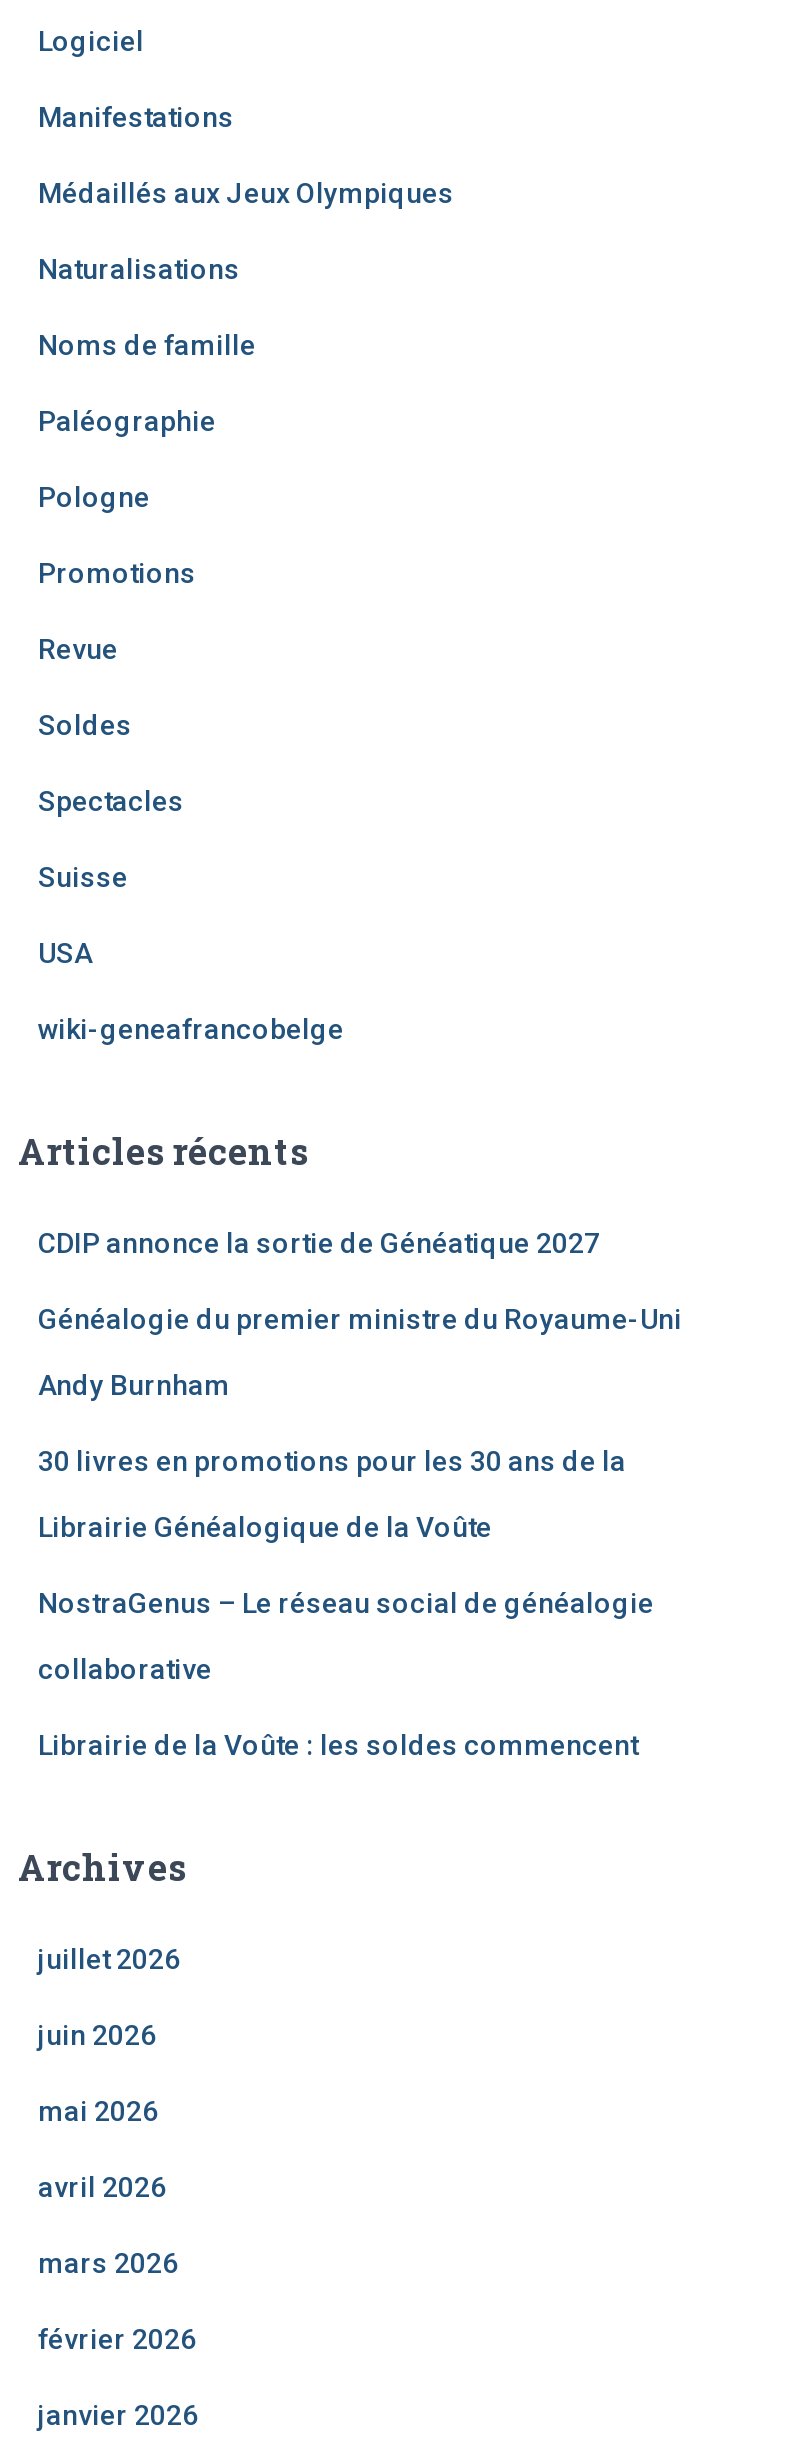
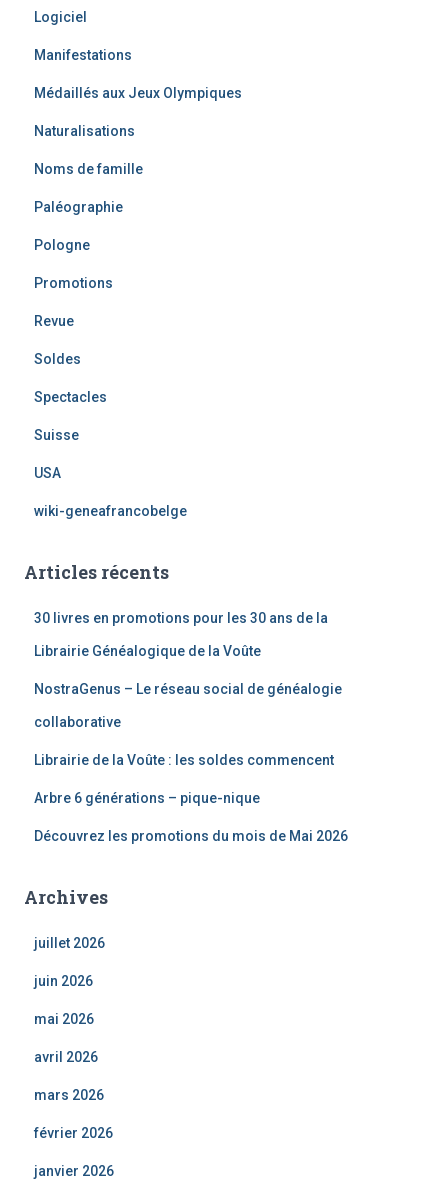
- CDIP annonce la sortie de Généatique 2027
- Généalogie du premier ministre du Royaume-Uni
- Andy Burnham

moved up: 30 livres en promotions pour les 30 ans de la | Librairie Généalogique de la Voûte | NostraGenus – Le réseau social de généalogie | collaborative | Librairie de la Voûte : les soldes commencent

+ Arbre 6 générations – pique-nique
+ Découvrez les promotions du mois de Mai 2026
